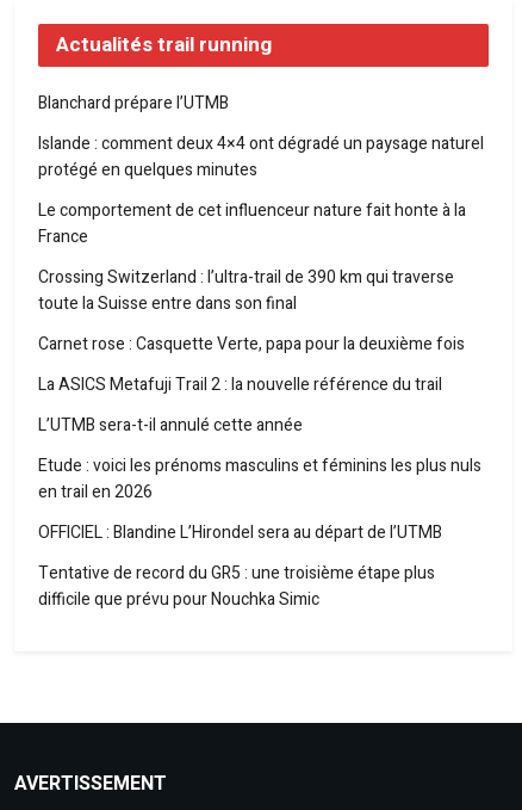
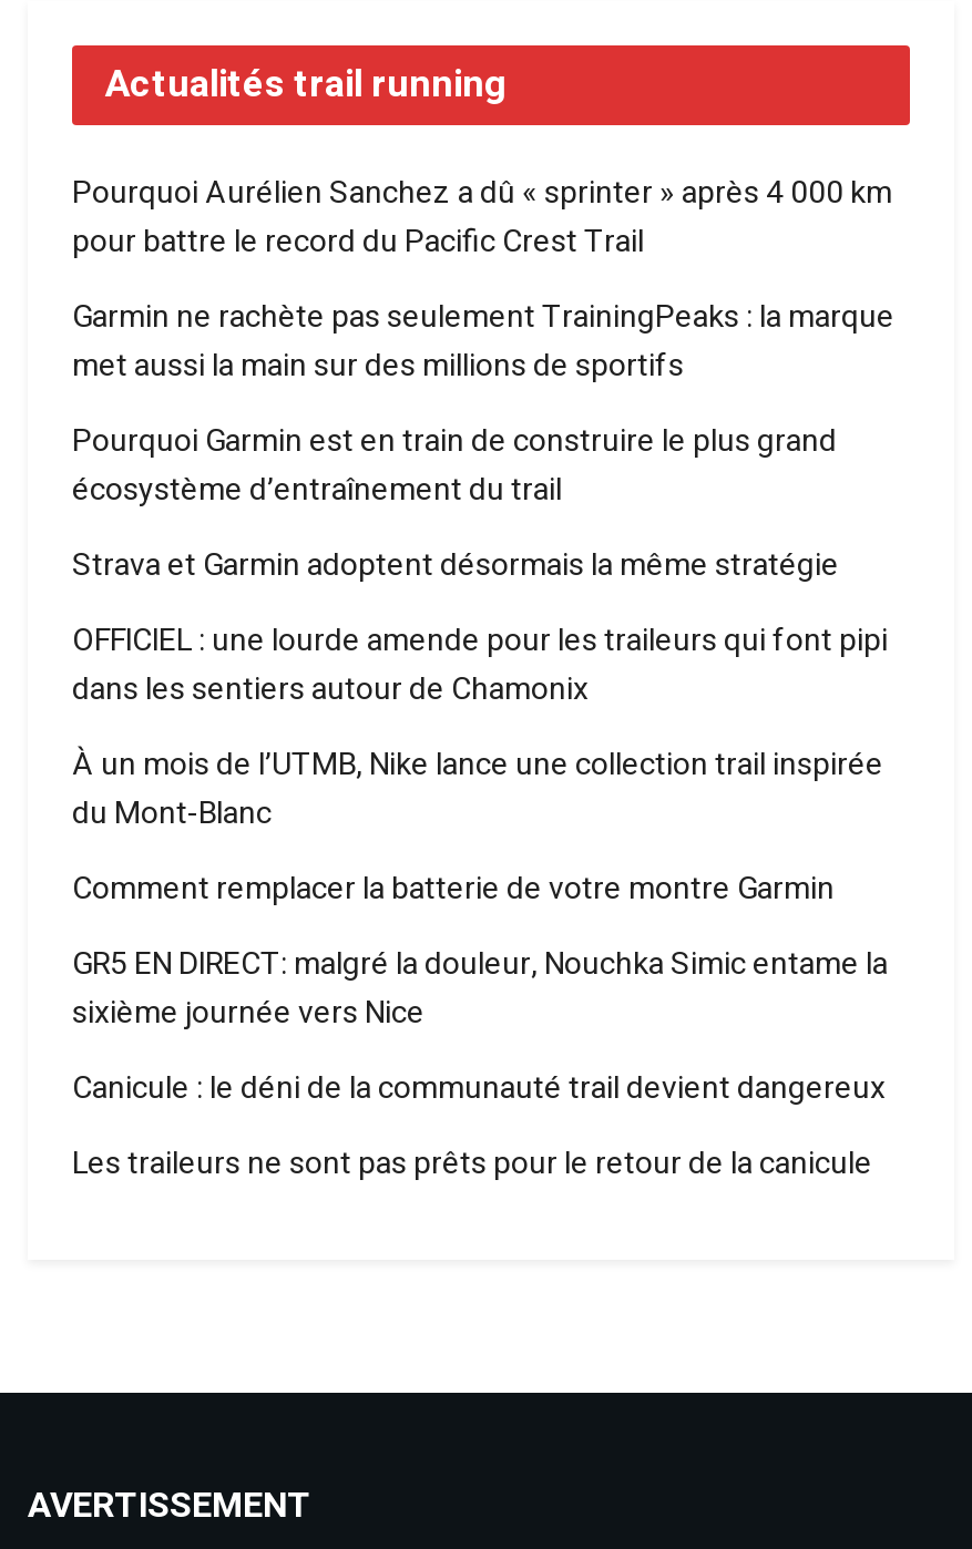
- Blanchard prépare l’UTMB
+ Pourquoi Aurélien Sanchez a dû « sprinter » après 4 000 km
+ pour battre le record du Pacific Crest Trail

- Islande : comment deux 4×4 ont dégradé un paysage naturel
- protégé en quelques minutes
+ Garmin ne rachète pas seulement TrainingPeaks : la marque
+ met aussi la main sur des millions de sportifs

- Le comportement de cet influenceur nature fait honte à la
- France
+ Pourquoi Garmin est en train de construire le plus grand
+ écosystème d’entraînement du trail

- Crossing Switzerland : l’ultra-trail de 390 km qui traverse
- toute la Suisse entre dans son final
+ Strava et Garmin adoptent désormais la même stratégie

- Carnet rose : Casquette Verte, papa pour la deuxième fois
+ OFFICIEL : une lourde amende pour les traileurs qui font pipi
+ dans les sentiers autour de Chamonix

- La ASICS Metafuji Trail 2 : la nouvelle référence du trail
+ À un mois de l’UTMB, Nike lance une collection trail inspirée
+ du Mont-Blanc

- L’UTMB sera-t-il annulé cette année
+ Comment remplacer la batterie de votre montre Garmin

- Etude : voici les prénoms masculins et féminins les plus nuls
- en trail en 2026
+ GR5 EN DIRECT: malgré la douleur, Nouchka Simic entame la
+ sixième journée vers Nice

- OFFICIEL : Blandine L’Hirondel sera au départ de l’UTMB
+ Canicule : le déni de la communauté trail devient dangereux

- Tentative de record du GR5 : une troisième étape plus
- difficile que prévu pour Nouchka Simic
+ Les traileurs ne sont pas prêts pour le retour de la canicule
